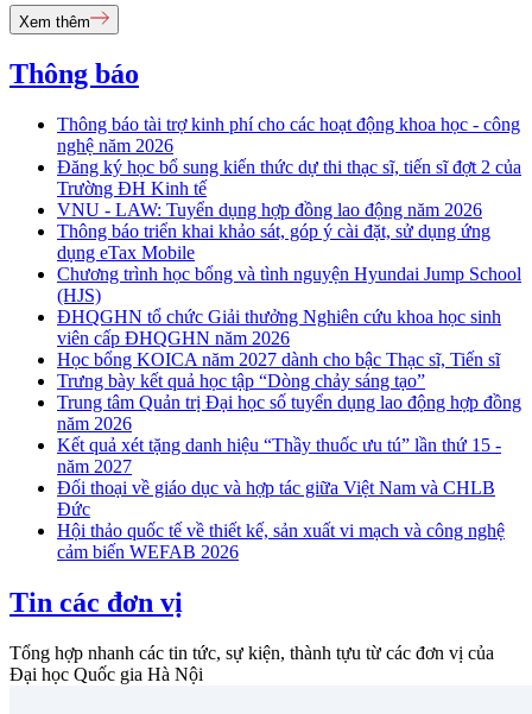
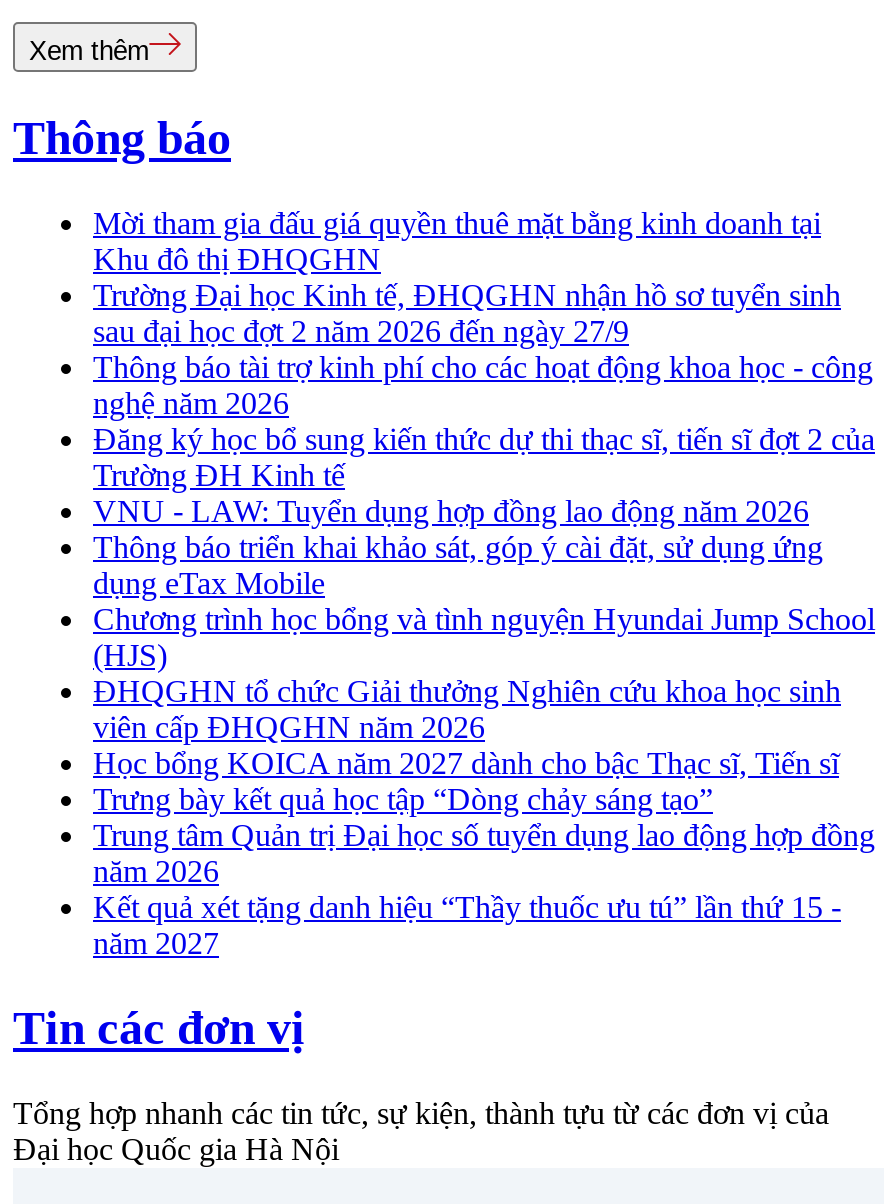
+ Mời tham gia đấu giá quyền thuê mặt bằng kinh doanh tại
+ Khu đô thị ĐHQGHN
+ Trường Đại học Kinh tế, ĐHQGHN nhận hồ sơ tuyển sinh
+ sau đại học đợt 2 năm 2026 đến ngày 27/9

moved down: Thông báo tài trợ kinh phí cho các hoạt động khoa học - công | nghệ năm 2026 | Đăng ký học bổ sung kiến thức dự thi thạc sĩ, tiến sĩ đợt 2 của | ... | Kết quả xét tặng danh hiệu “Thầy thuốc ưu tú” lần thứ 15 - | năm 2027

- Đối thoại về giáo dục và hợp tác giữa Việt Nam và CHLB
- Đức
- Hội thảo quốc tế về thiết kế, sản xuất vi mạch và công nghệ
- cảm biến WEFAB 2026
